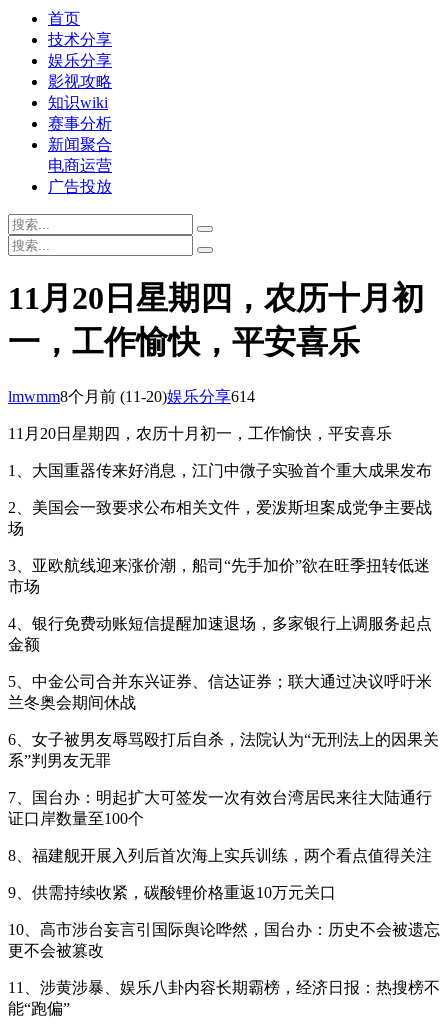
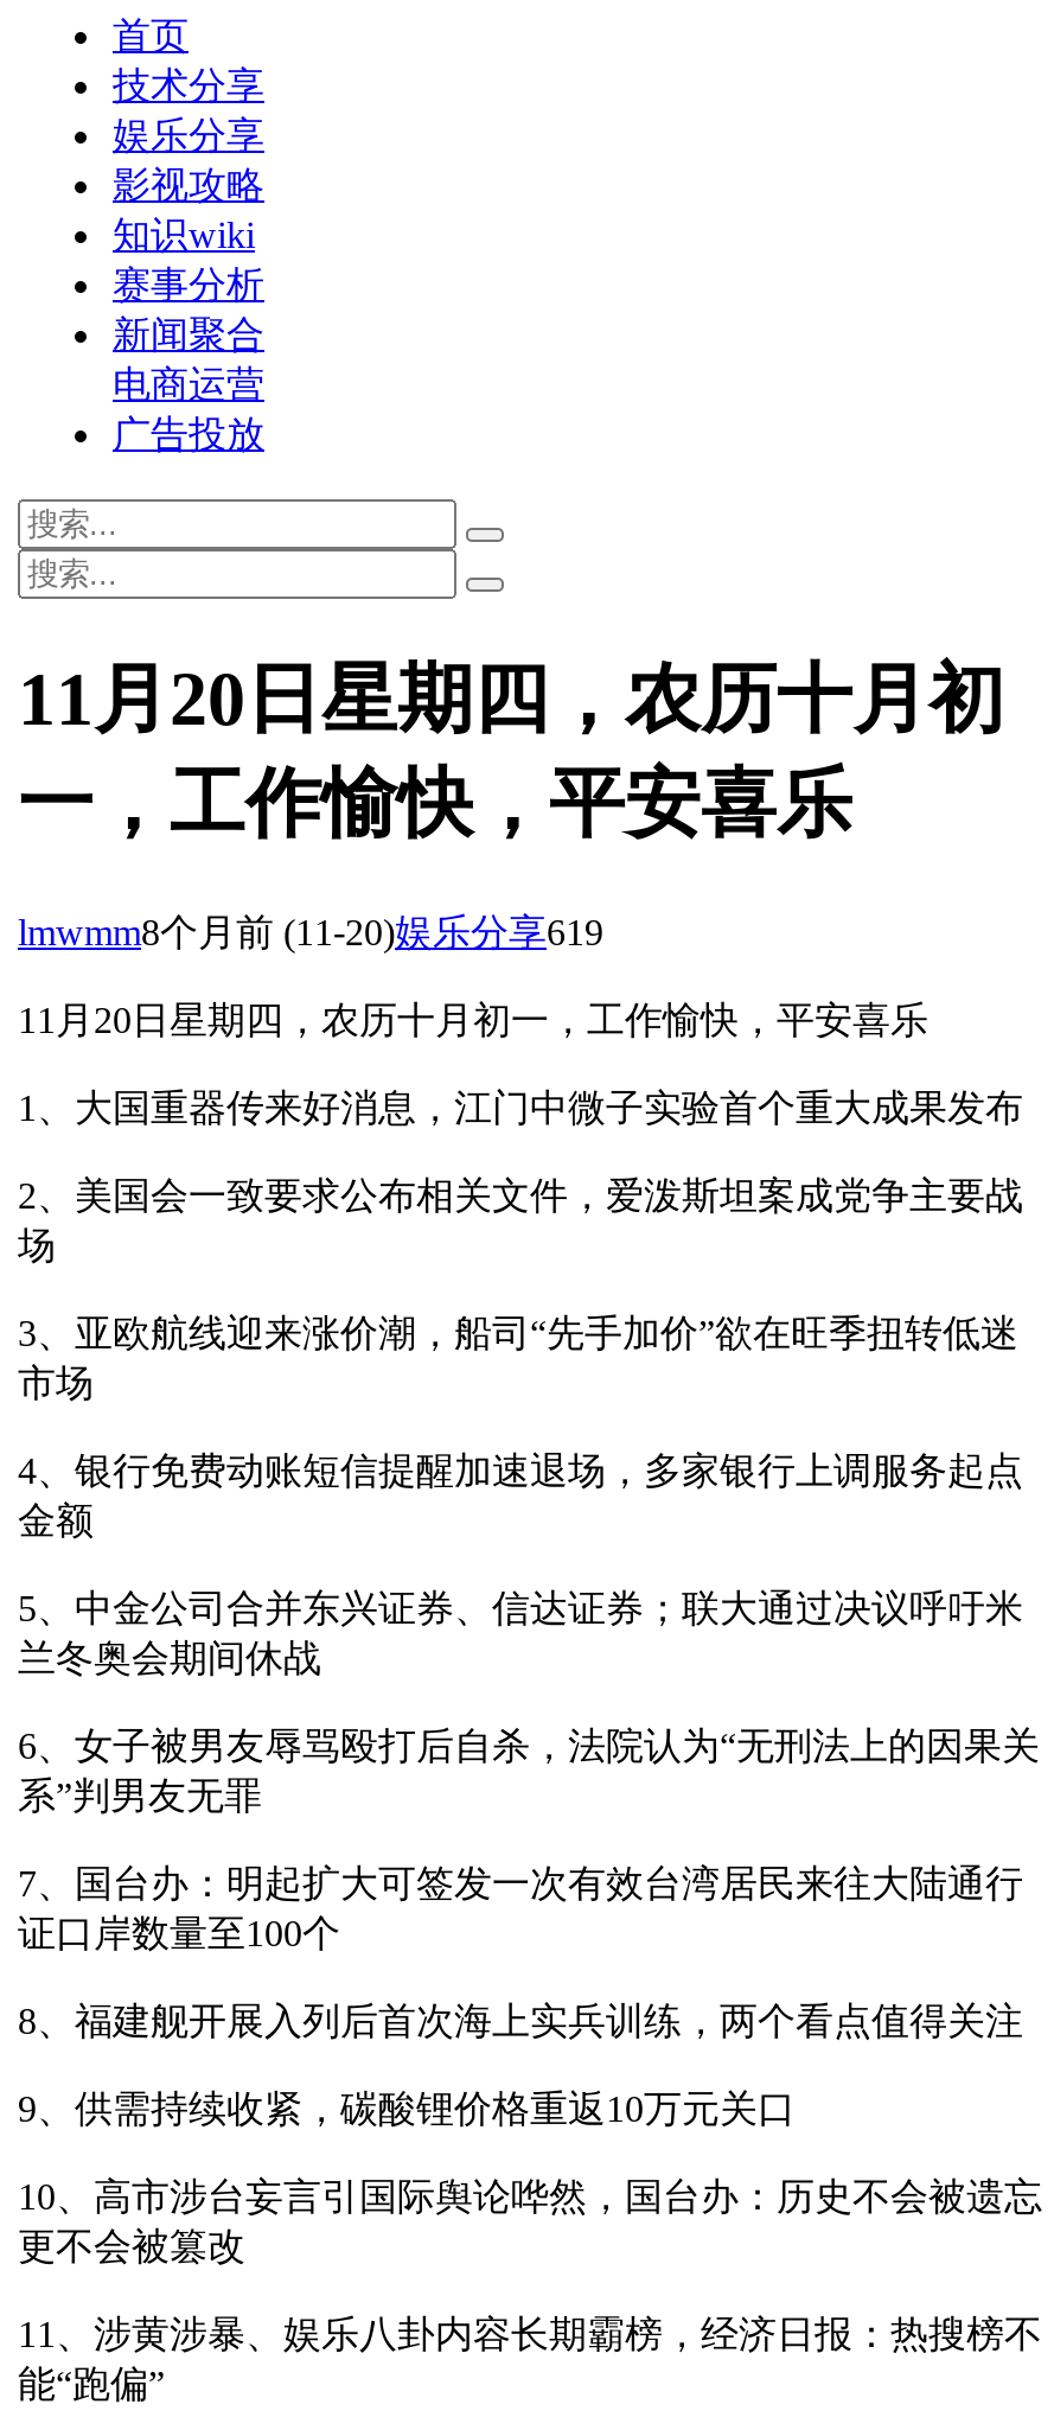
- lmwmm8个月前(11-20)娱乐分享614
+ lmwmm8个月前(11-20)娱乐分享619
